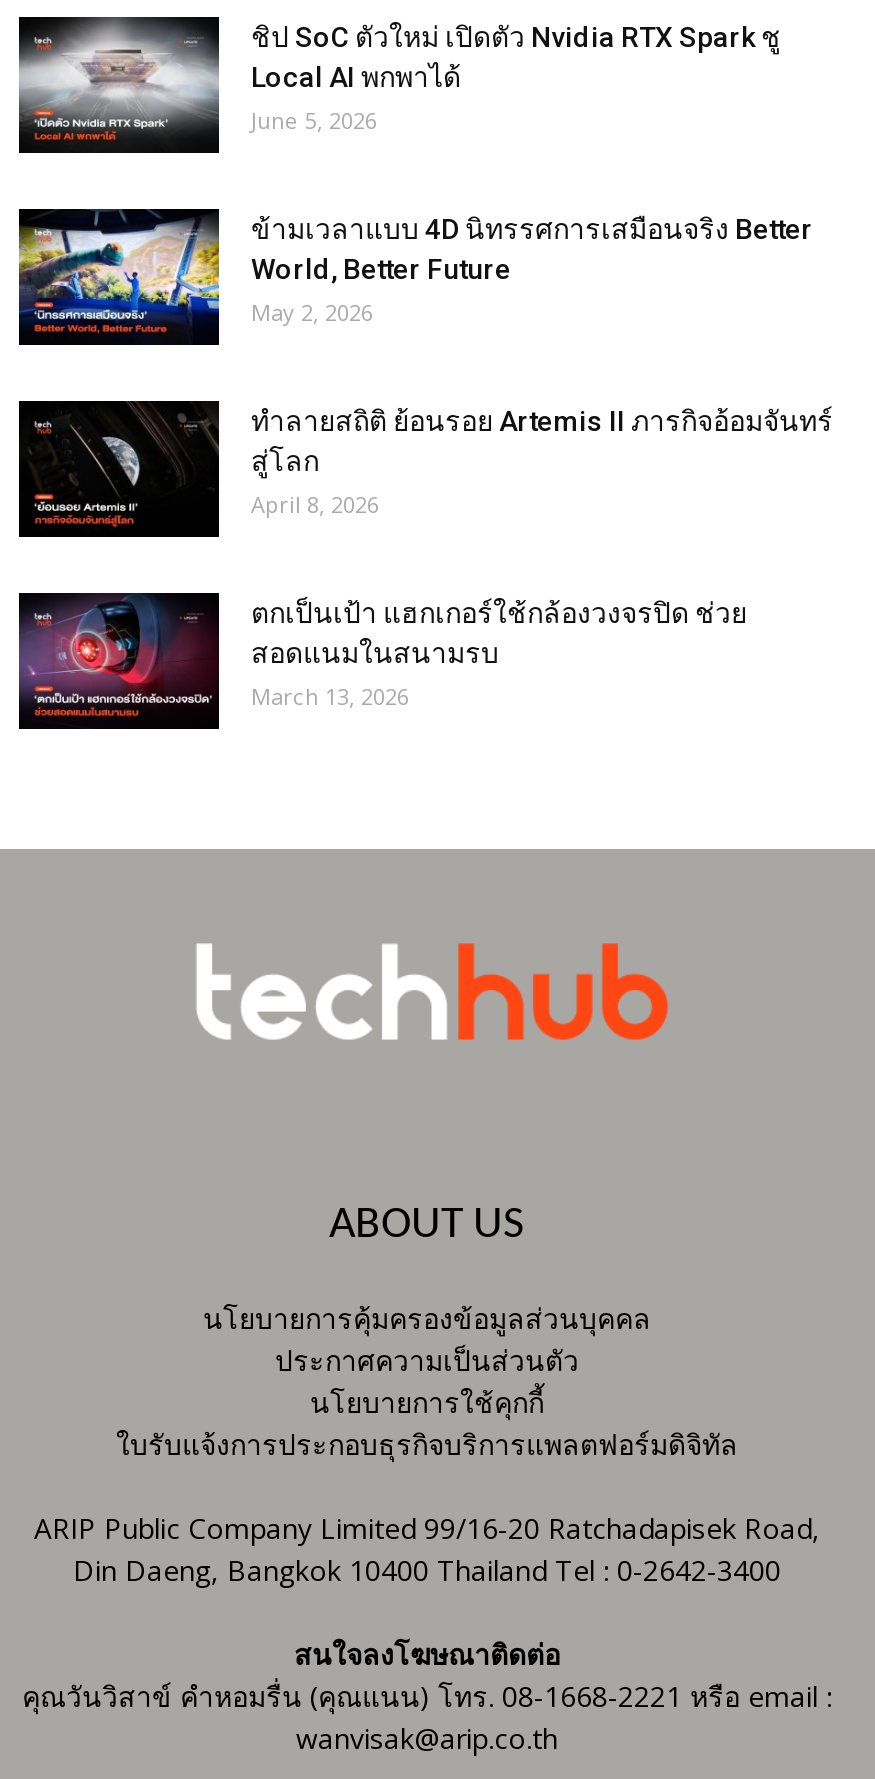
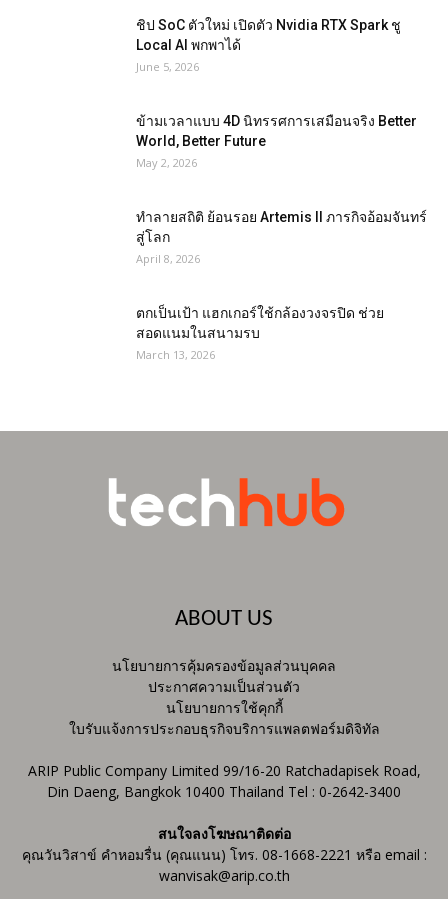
- [image]

- [image]

- [image]

- [image]
